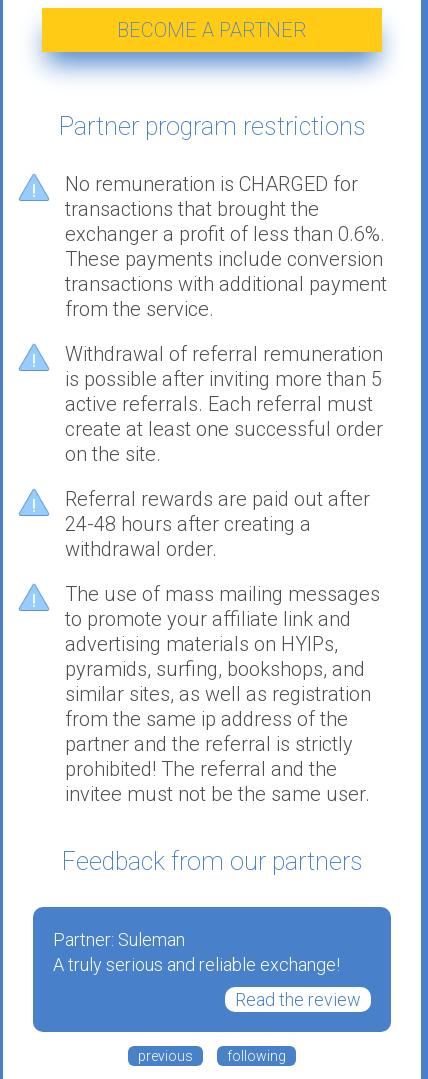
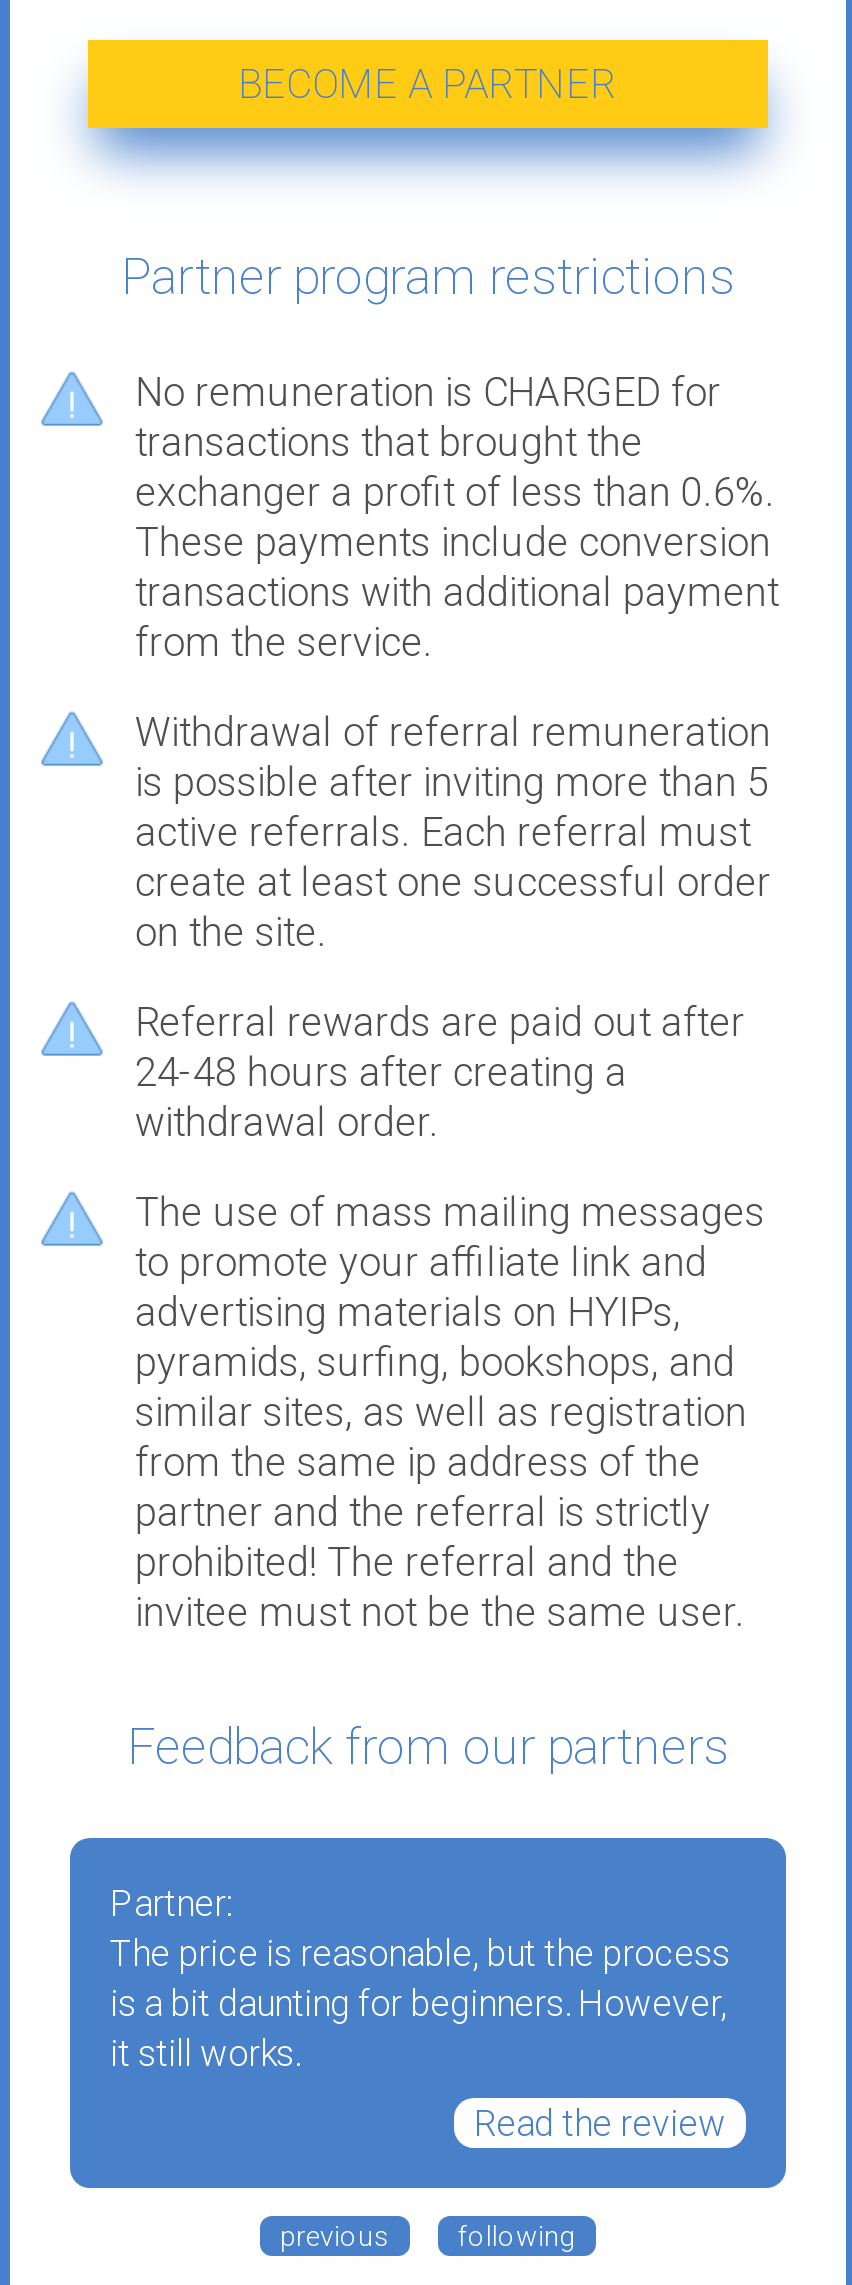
- Partner: Suleman
- A truly serious and reliable exchange!
+ Partner:
+ The price is reasonable, but the process
+ is a bit daunting for beginners. However,
+ it still works.
